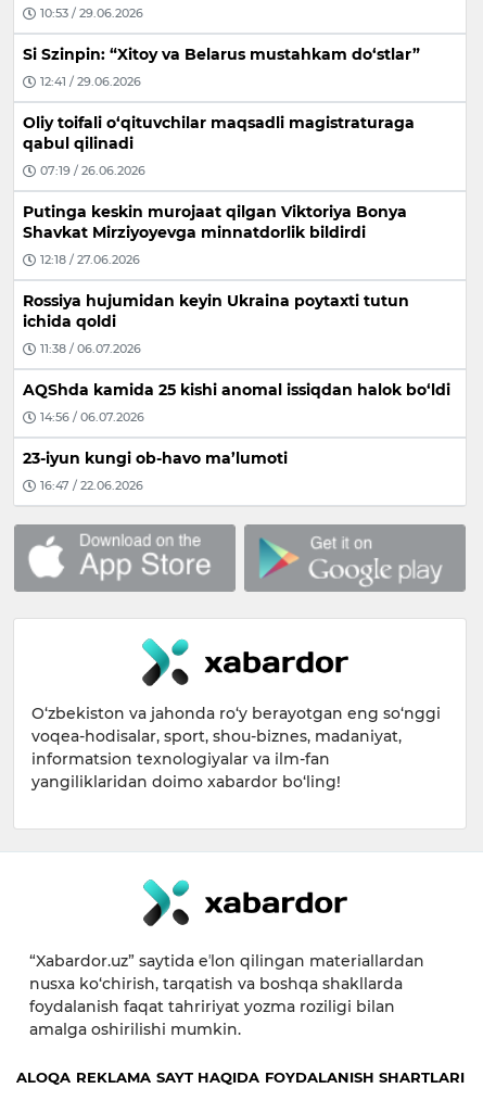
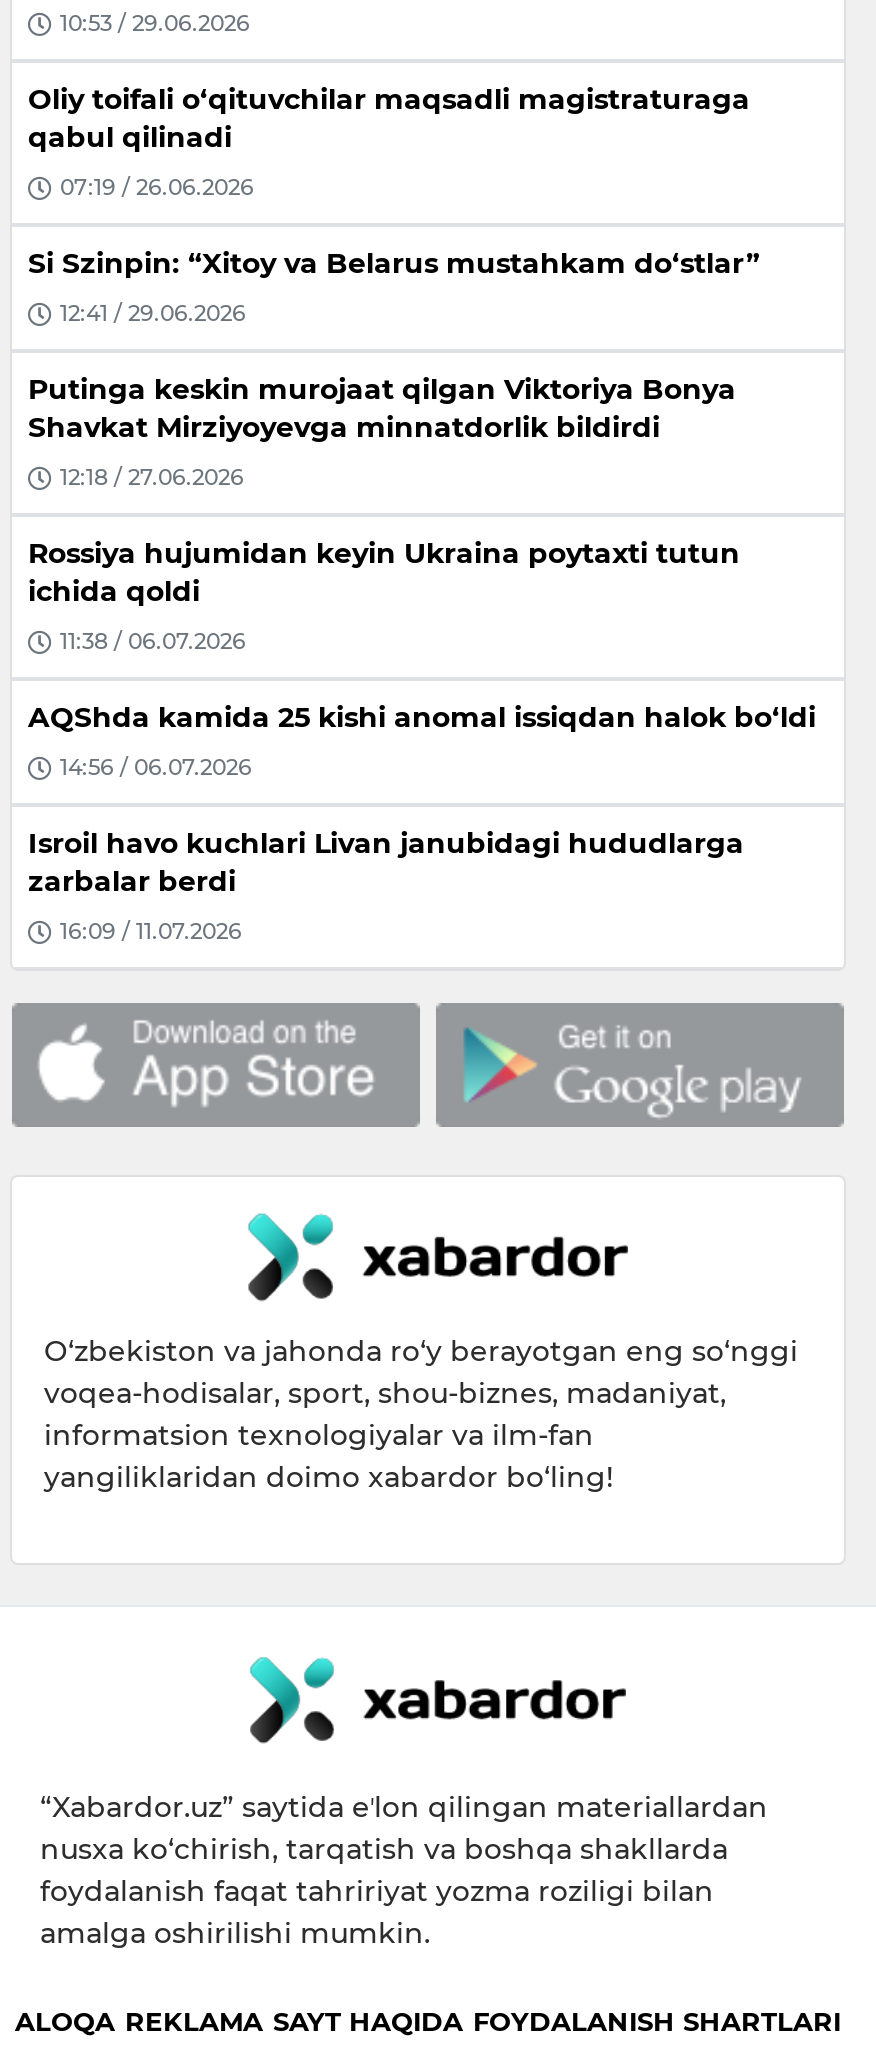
moved down: Si Szinpin: “Xitoy va Belarus mustahkam do‘stlar” | 12:41 / 29.06.2026

moved up: Oliy toifali o‘qituvchilar maqsadli magistraturaga | qabul qilinadi | 07:19 / 26.06.2026

- 23-iyun kungi ob-havo ma’lumoti
+ Isroil havo kuchlari Livan janubidagi hududlarga
+ zarbalar berdi

- 16:47 / 22.06.2026
+ 16:09 / 11.07.2026
